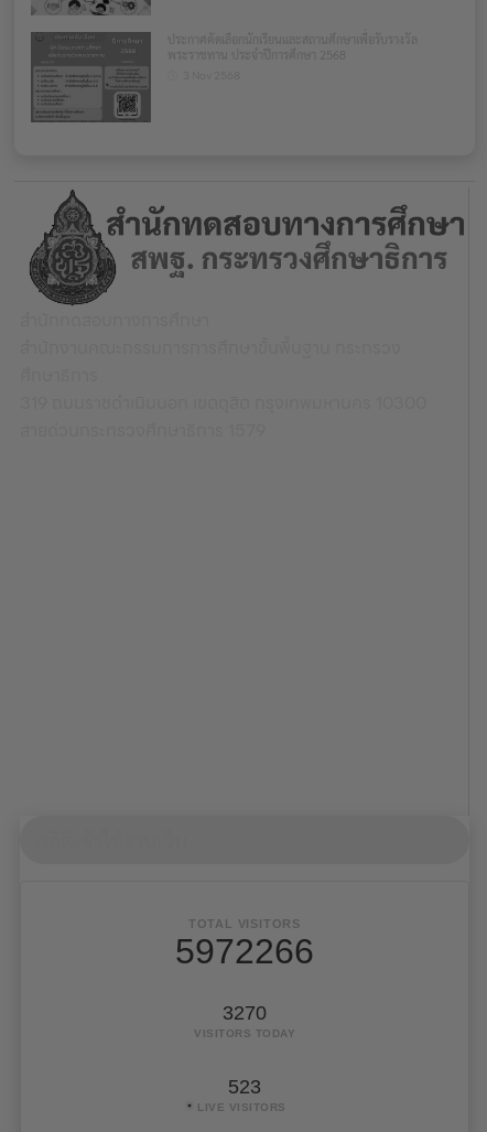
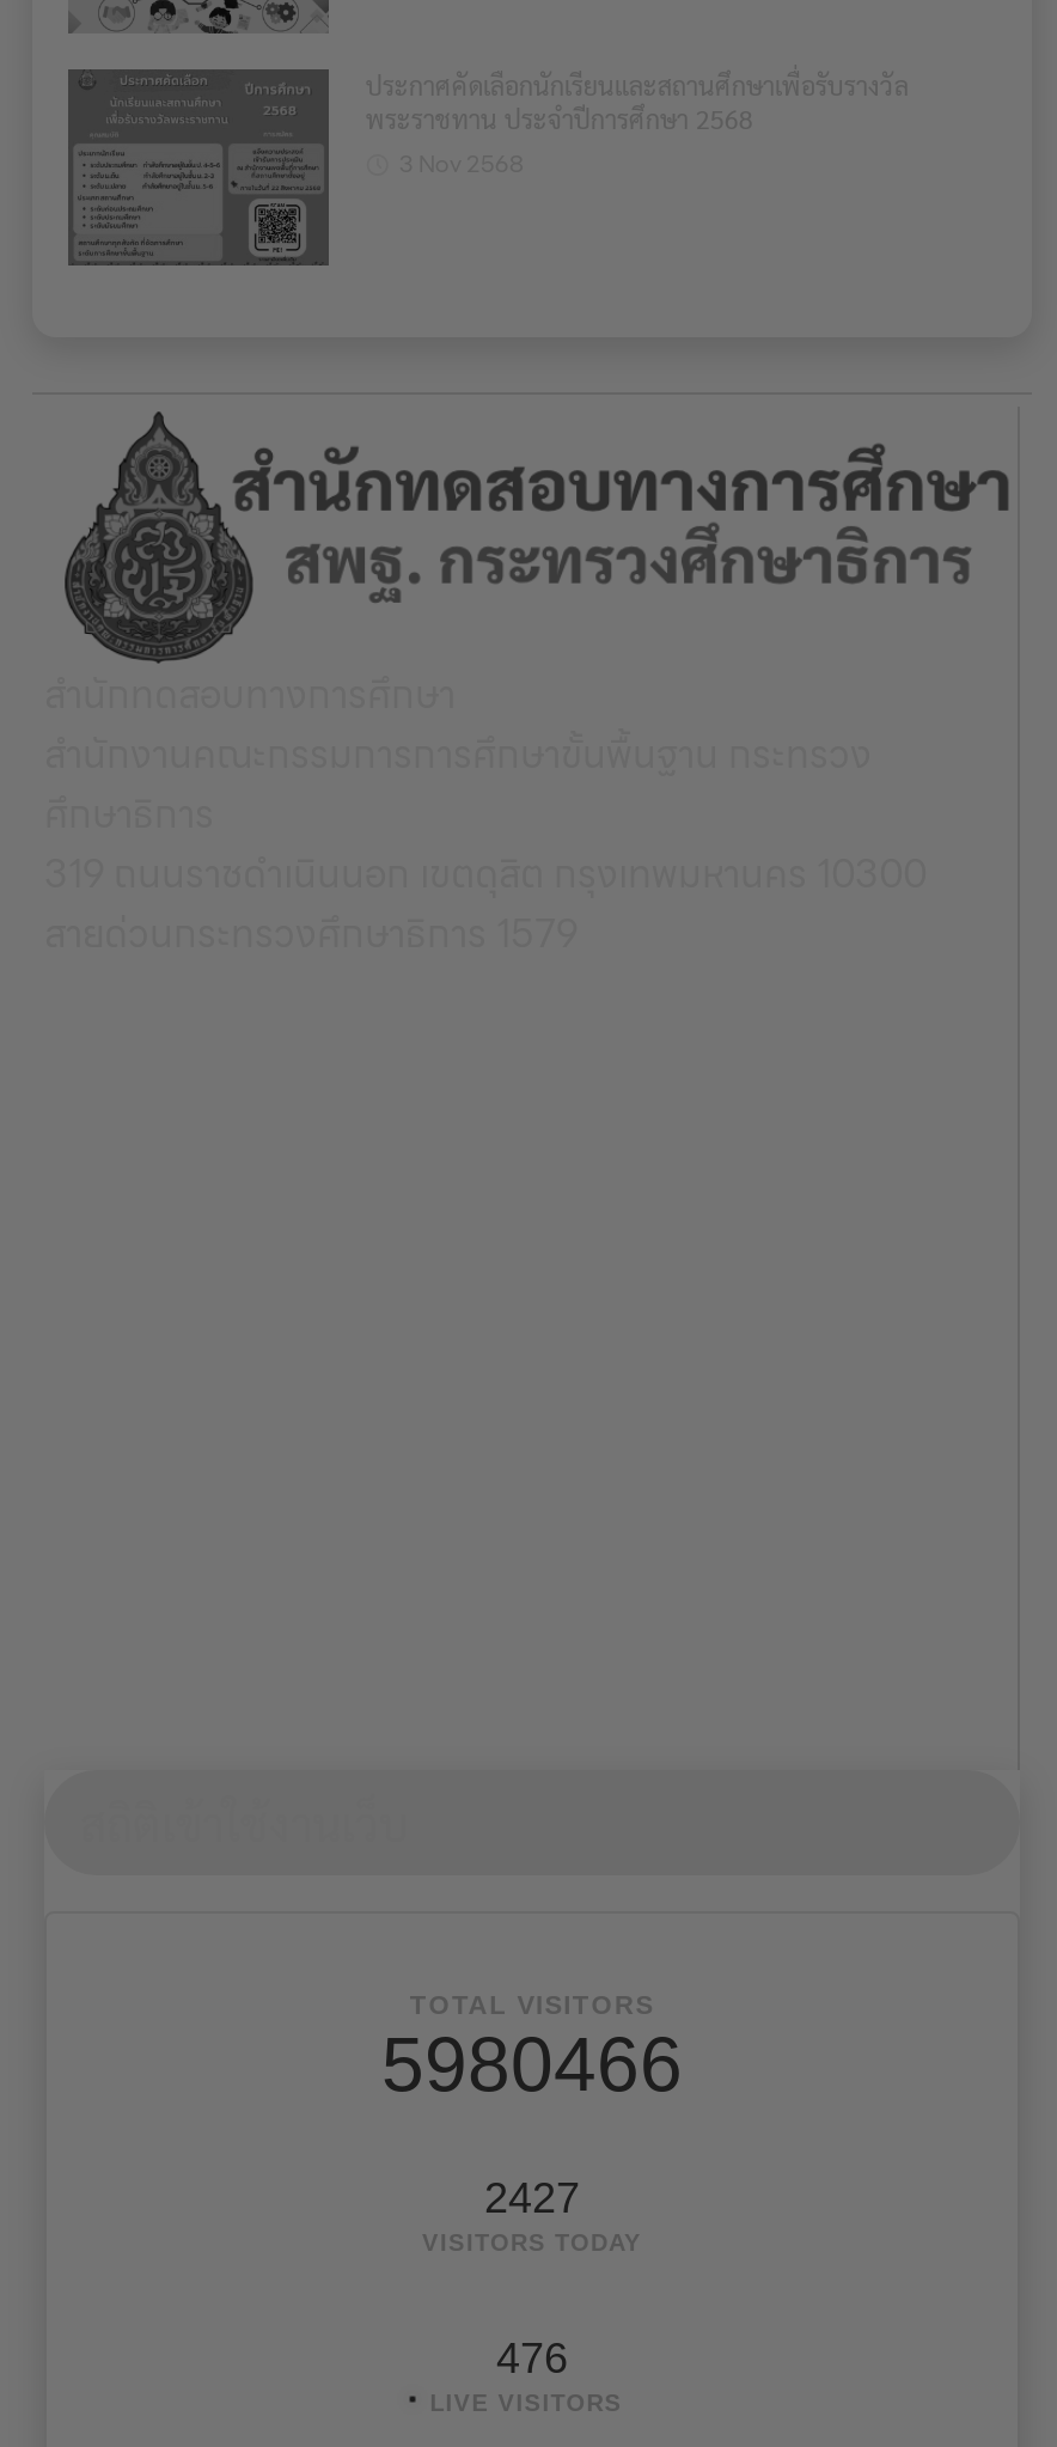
- 5972266
+ 5980466

- 3270
+ 2427

- 523
+ 476
